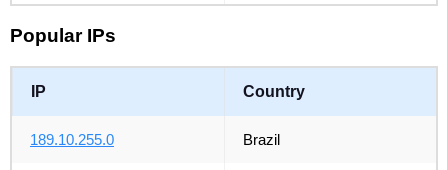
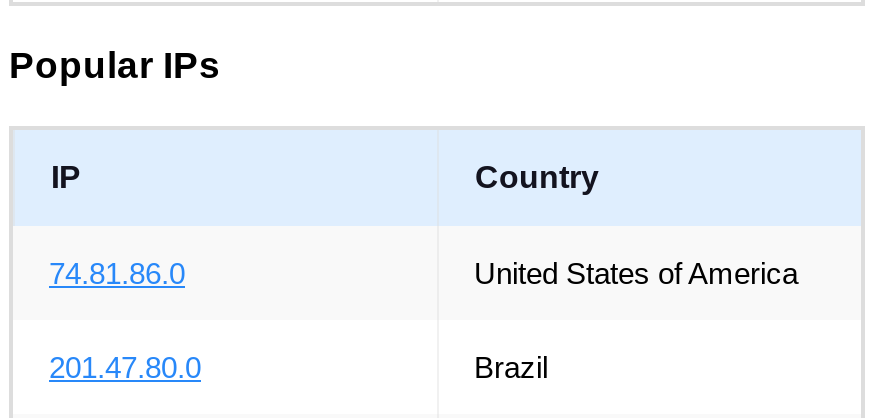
- 189.10.255.0
+ 74.81.86.0
+ United States of America
+ 201.47.80.0
